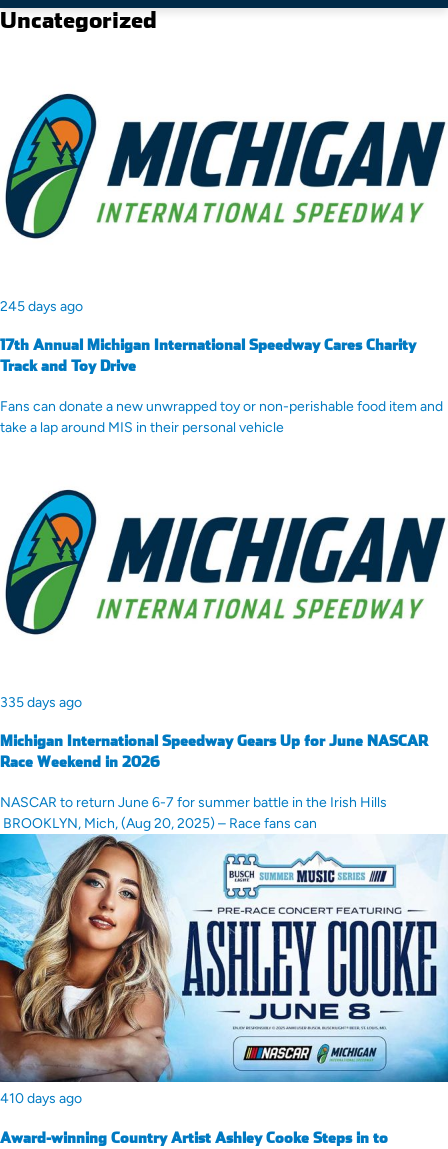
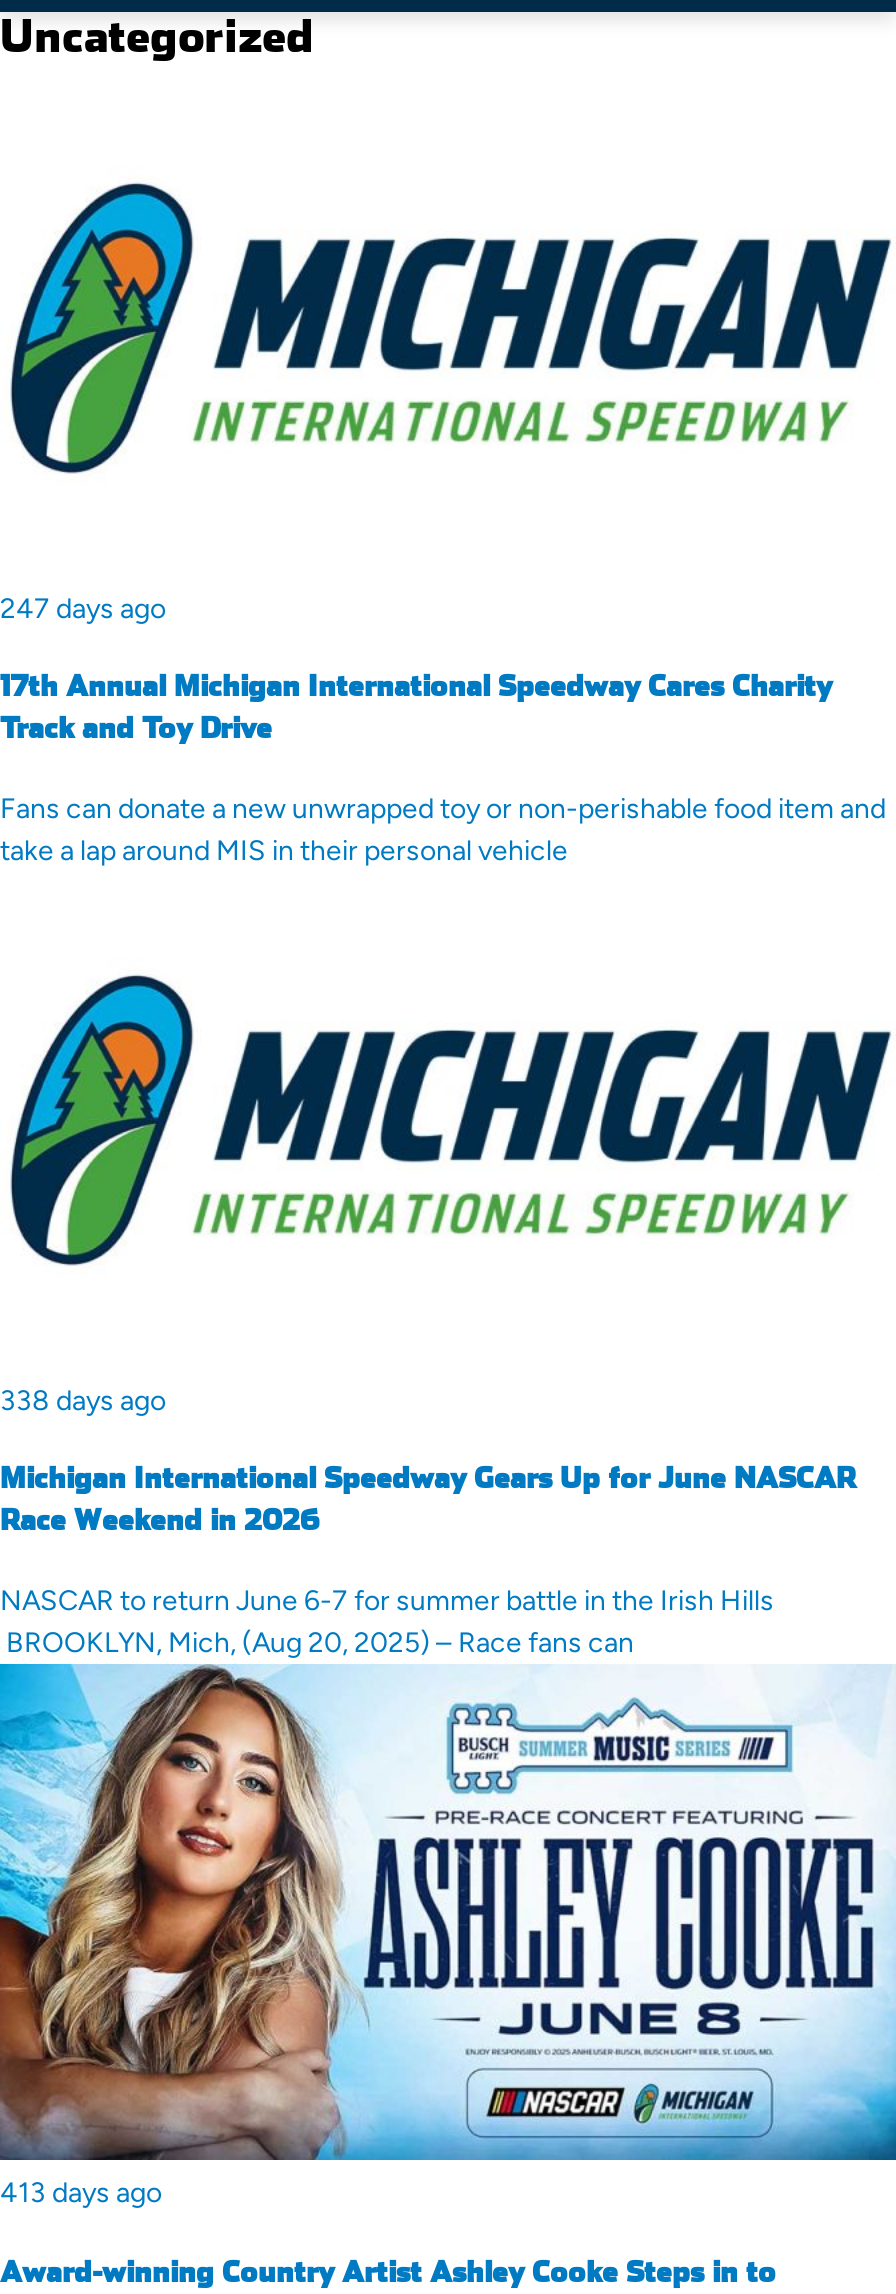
- 245 days ago
+ 247 days ago

- 335 days ago
+ 338 days ago

- 410 days ago
+ 413 days ago
